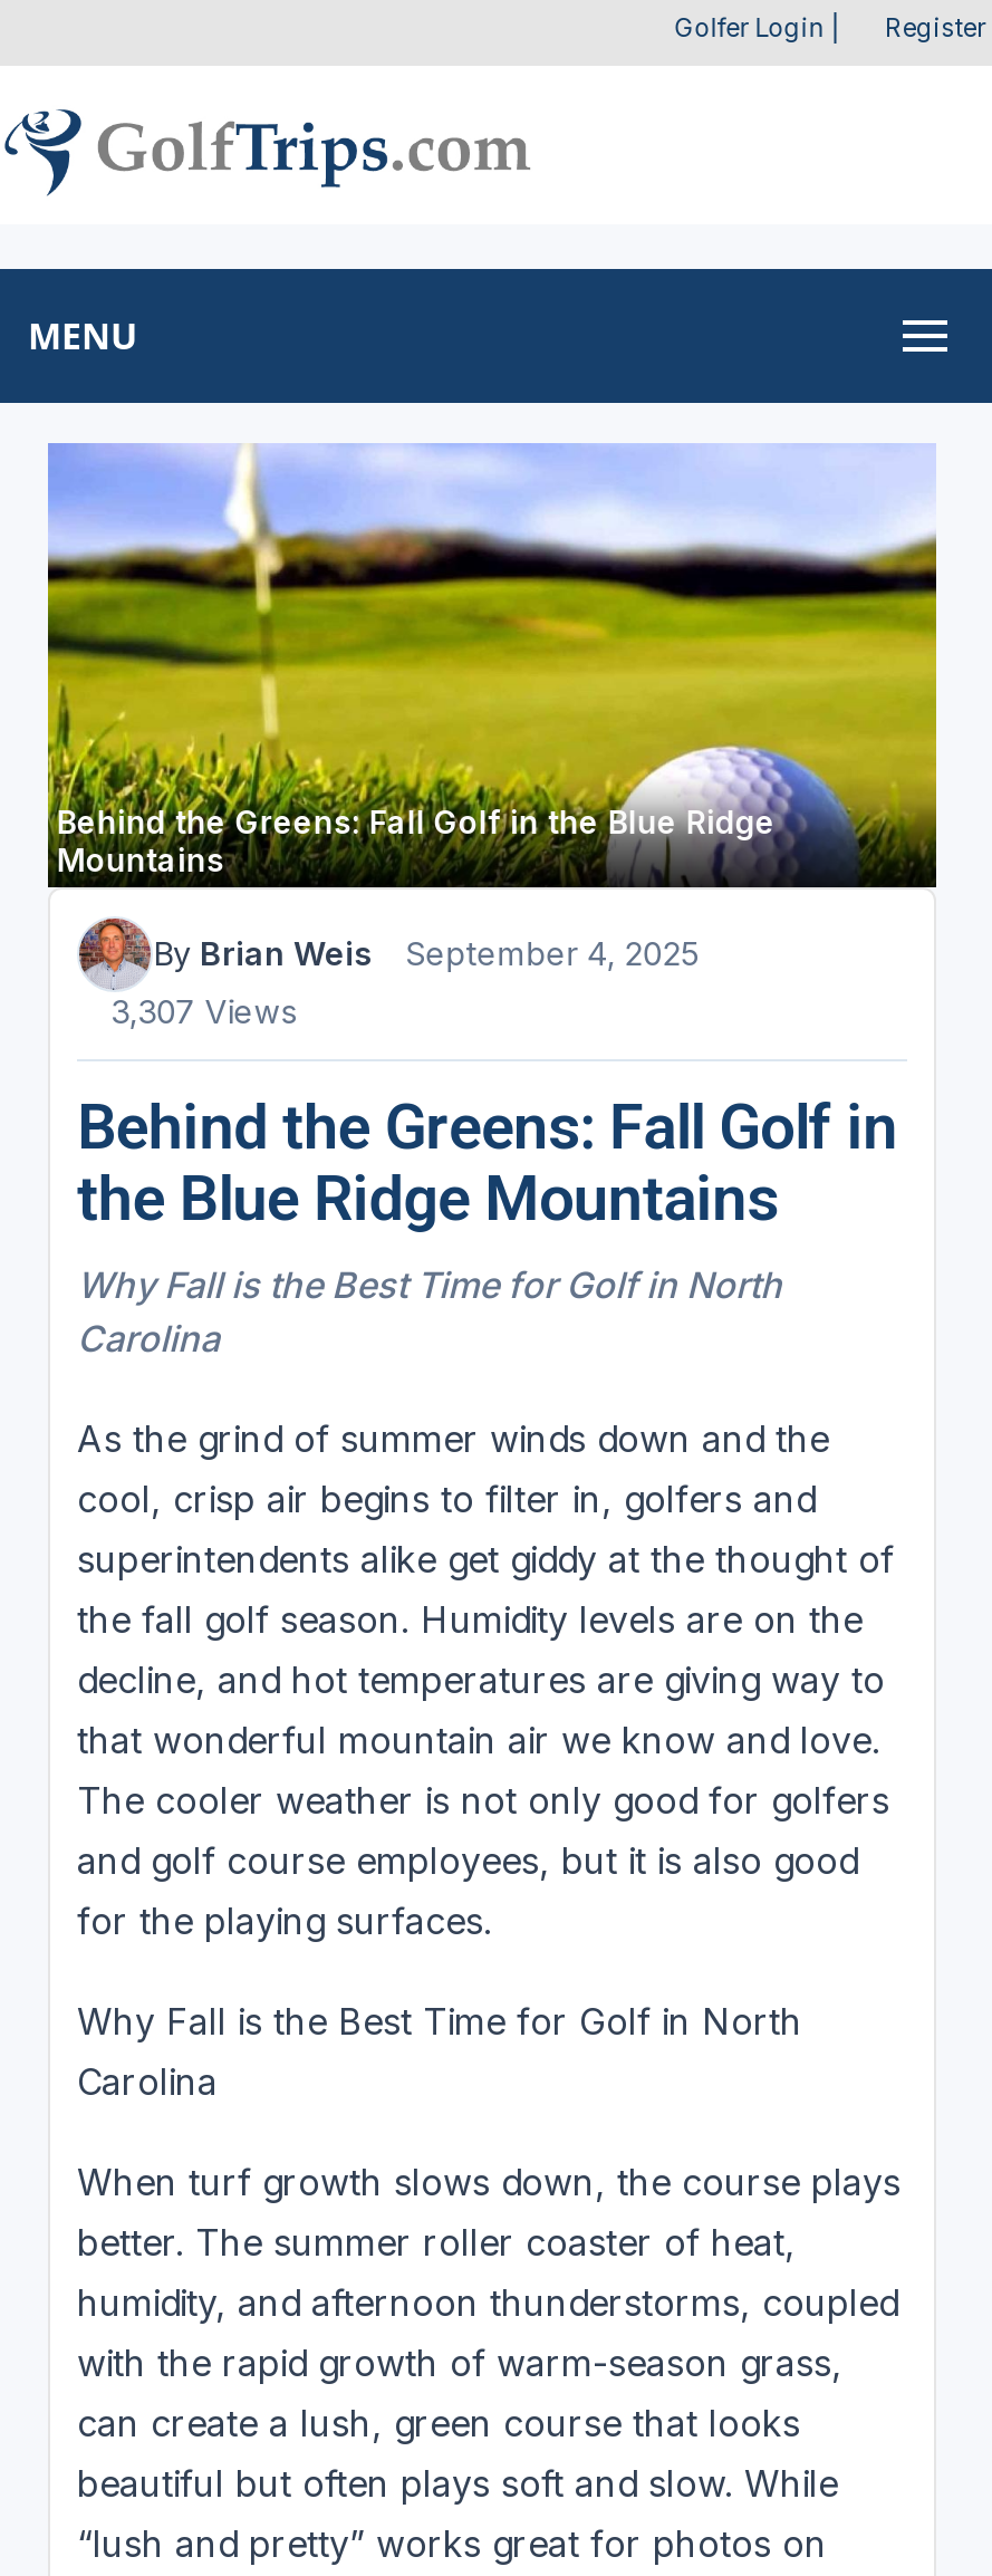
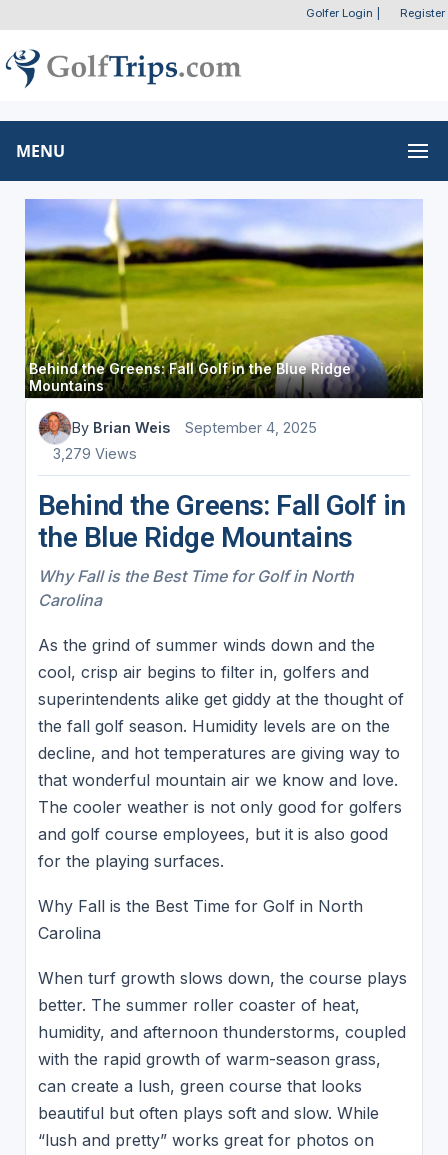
- 3,307 Views
+ 3,279 Views
